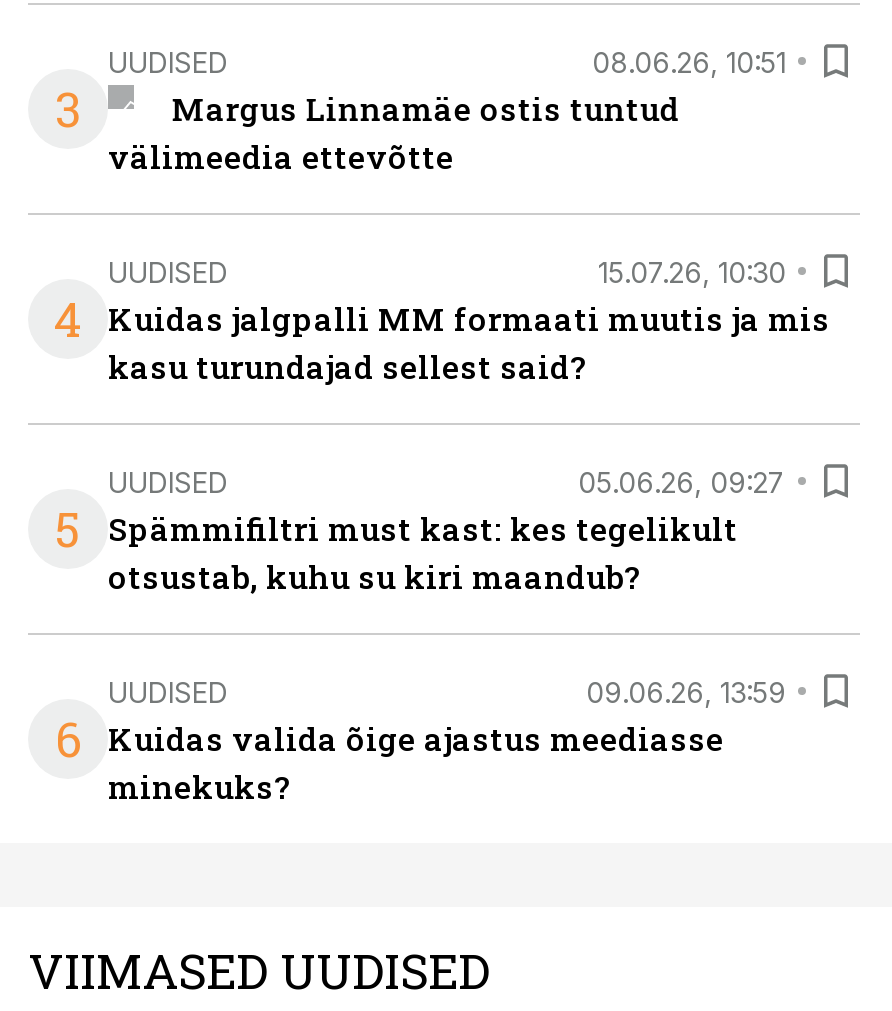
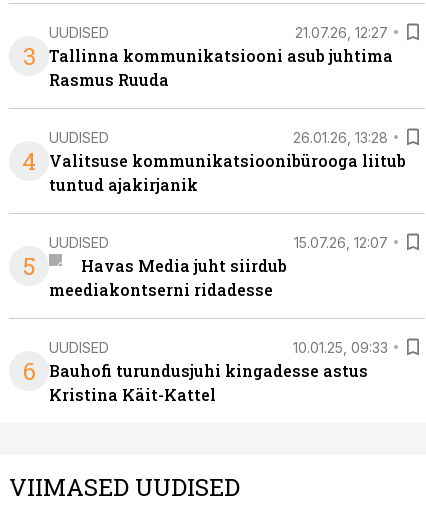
- 08.06.26, 10:51
- Margus Linnamäe ostis tuntud
- välimeedia ettevõtte
+ 21.07.26, 12:27
+ Tallinna kommunikatsiooni asub juhtima
+ Rasmus Ruuda

- 15.07.26, 10:30
- Kuidas jalgpalli MM formaati muutis ja mis
- kasu turundajad sellest said?
+ 26.01.26, 13:28
+ Valitsuse kommunikatsioonibürooga liitub
+ tuntud ajakirjanik

- 05.06.26, 09:27
- Spämmifiltri must kast: kes tegelikult
- otsustab, kuhu su kiri maandub?
+ 15.07.26, 12:07
+ Havas Media juht siirdub
+ meediakontserni ridadesse

- 09.06.26, 13:59
- Kuidas valida õige ajastus meediasse
- minekuks?
+ 10.01.25, 09:33
+ Bauhofi turundusjuhi kingadesse astus
+ Kristina Käit-Kattel
